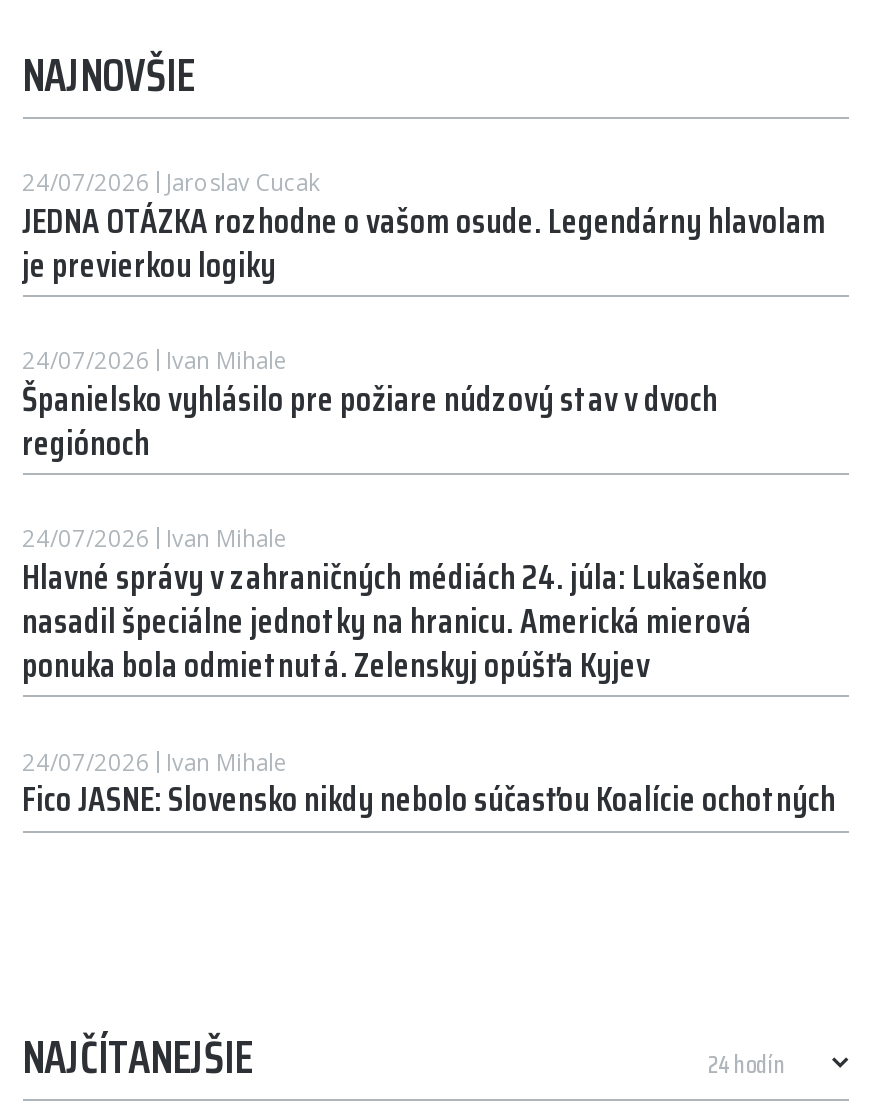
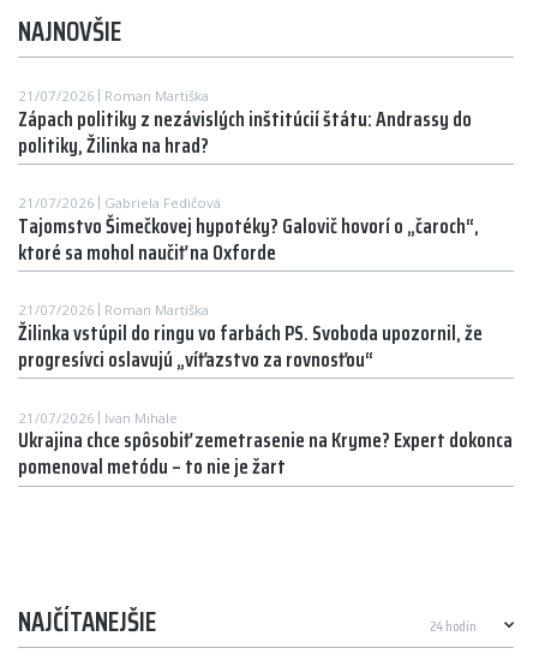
- 24/07/2026 Jaroslav Cucak
- JEDNA OTÁZKA rozhodne o vašom osude. Legendárny hlavolam
- je previerkou logiky
+ 21/07/2026 Roman Martiška
+ Zápach politiky z nezávislých inštitúcií štátu: Andrassy do
+ politiky, Žilinka na hrad?

- 24/07/2026 Ivan Mihale
- Španielsko vyhlásilo pre požiare núdzový stav v dvoch
- regiónoch
+ 21/07/2026 Gabriela Fedičová
+ Tajomstvo Šimečkovej hypotéky? Galovič hovorí o „čaroch“,
+ ktoré sa mohol naučiť na Oxforde

- 24/07/2026 Ivan Mihale
- Hlavné správy v zahraničných médiách 24. júla: Lukašenko
- nasadil špeciálne jednotky na hranicu. Americká mierová
- ponuka bola odmietnutá. Zelenskyj opúšťa Kyjev
+ 21/07/2026 Roman Martiška
+ Žilinka vstúpil do ringu vo farbách PS. Svoboda upozornil, že
+ progresívci oslavujú „víťazstvo za rovnosťou“

- 24/07/2026 Ivan Mihale
- Fico JASNE: Slovensko nikdy nebolo súčasťou Koalície ochotných
+ 21/07/2026 Ivan Mihale
+ Ukrajina chce spôsobiť zemetrasenie na Kryme? Expert dokonca
+ pomenoval metódu – to nie je žart
